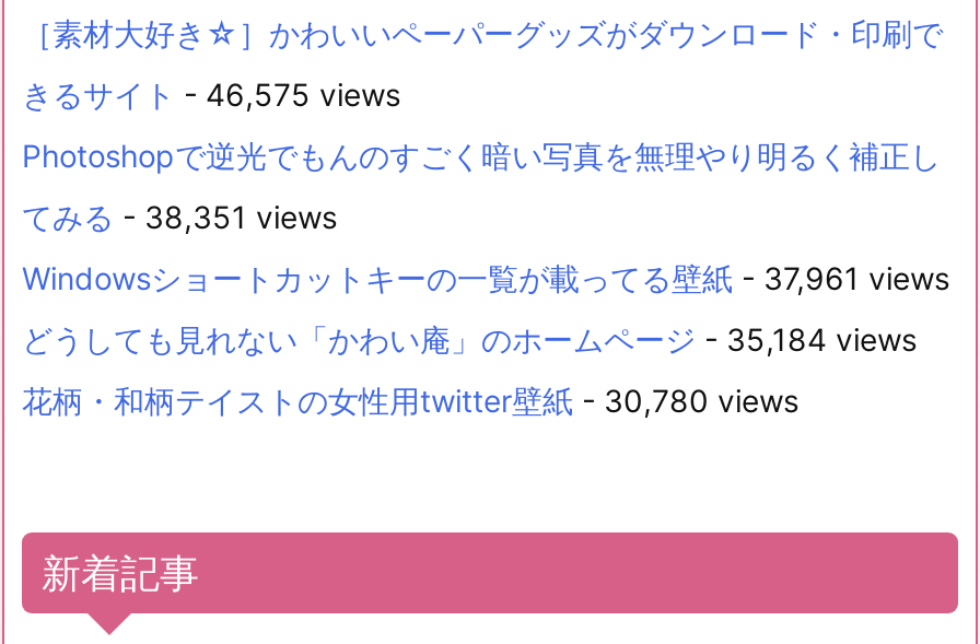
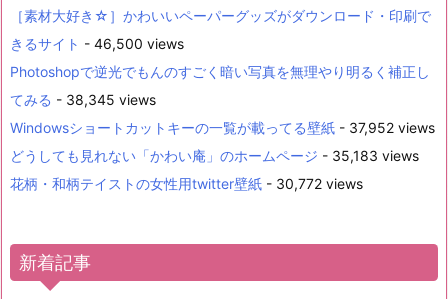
- きるサイト- 46,575 views
+ きるサイト- 46,500 views

- てみる- 38,351 views
+ てみる- 38,345 views

- Windowsショートカットキーの一覧が載ってる壁紙- 37,961 views
+ Windowsショートカットキーの一覧が載ってる壁紙- 37,952 views

- どうしても見れない「かわい庵」のホームページ- 35,184 views
+ どうしても見れない「かわい庵」のホームページ- 35,183 views

- 花柄・和柄テイストの女性用twitter壁紙- 30,780 views
+ 花柄・和柄テイストの女性用twitter壁紙- 30,772 views
